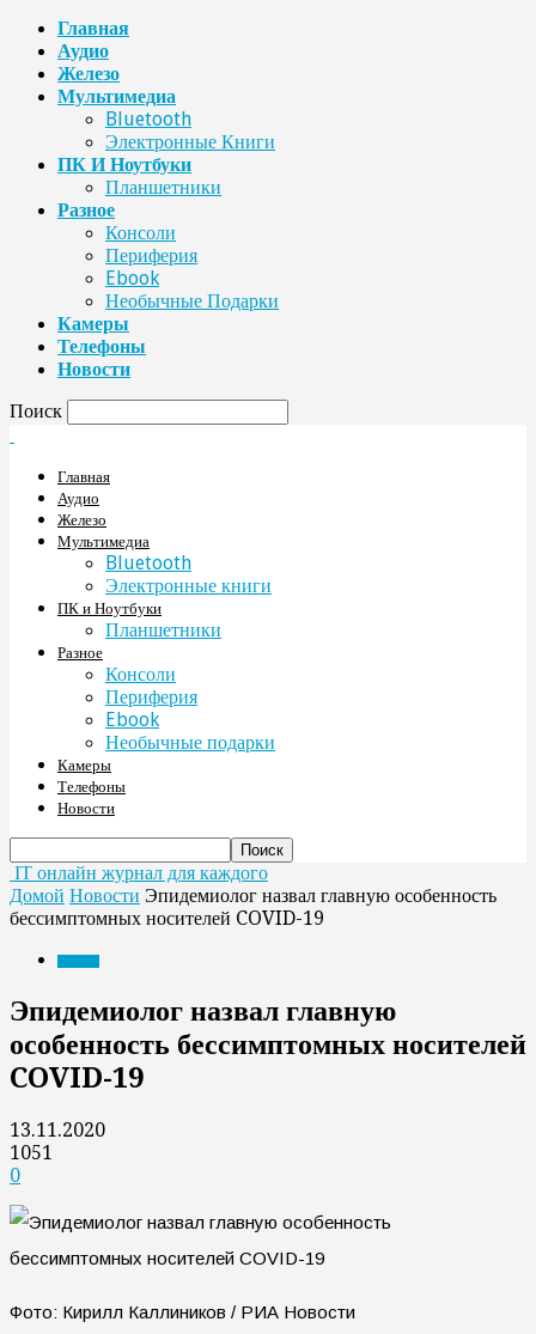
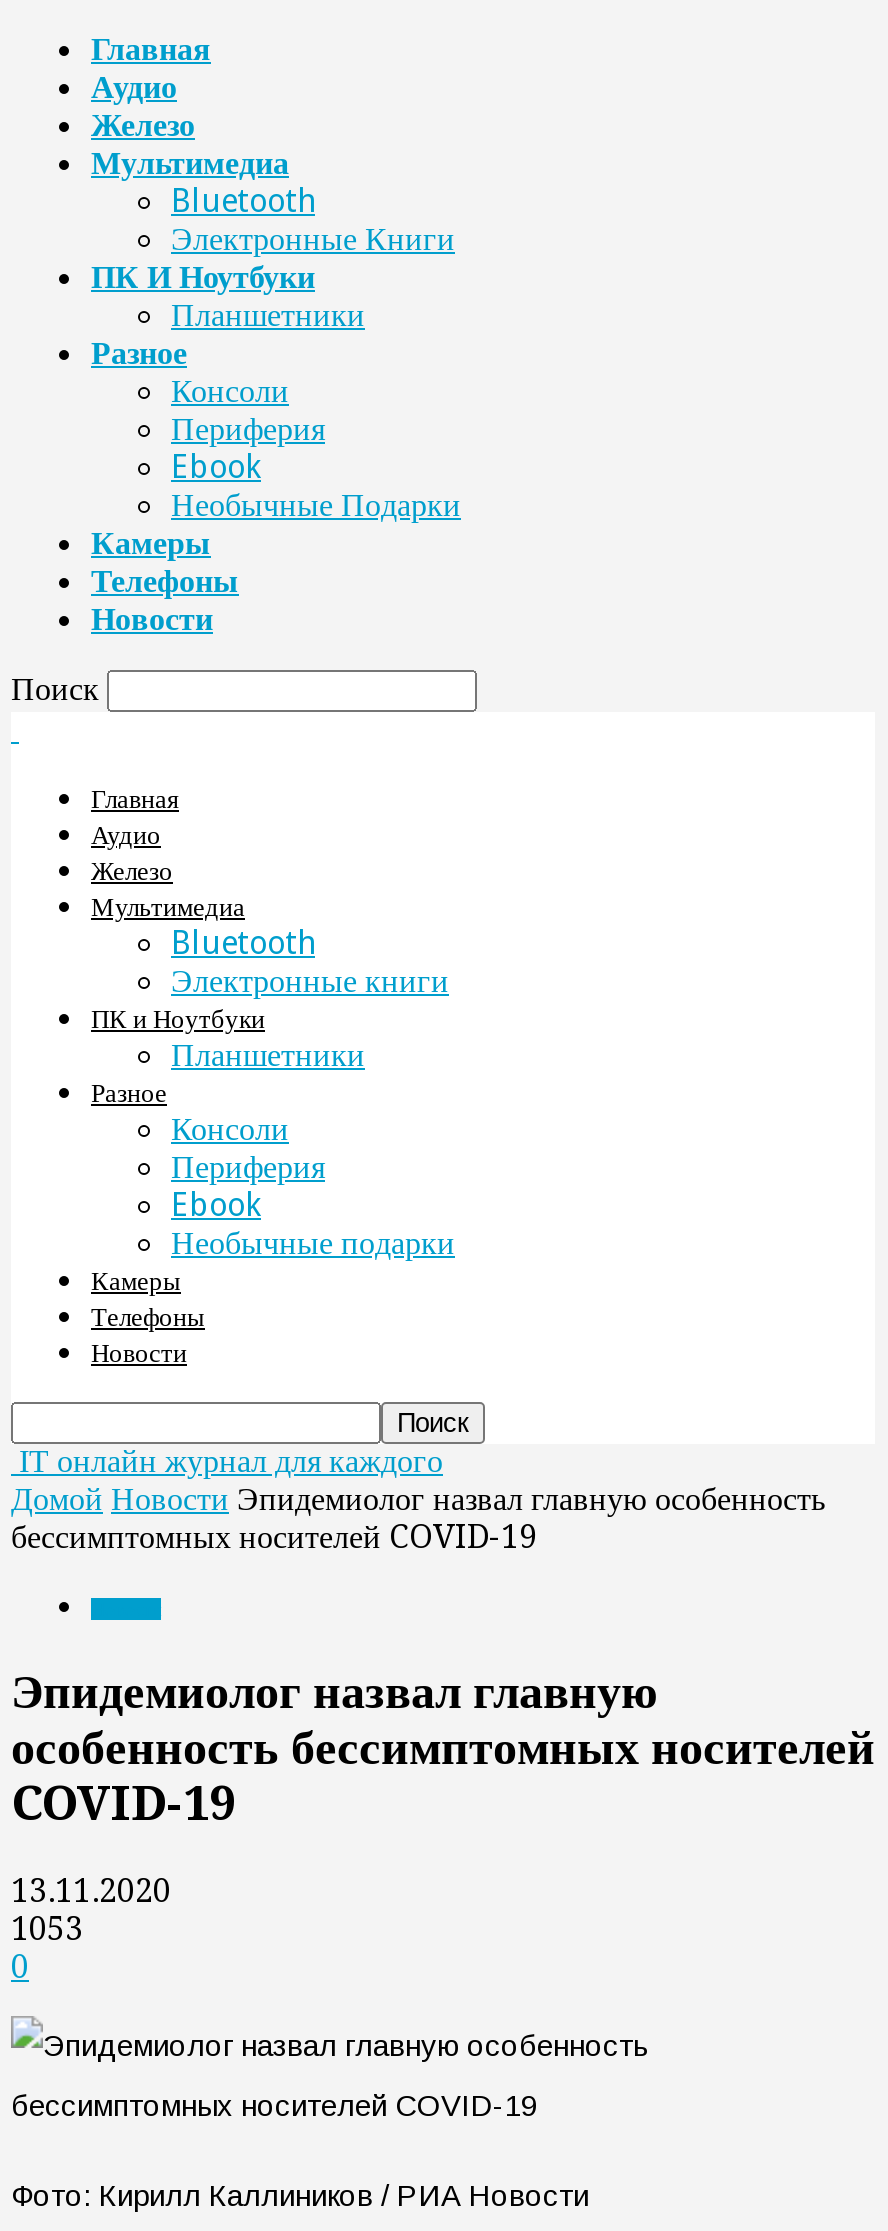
- 1051
+ 1053
